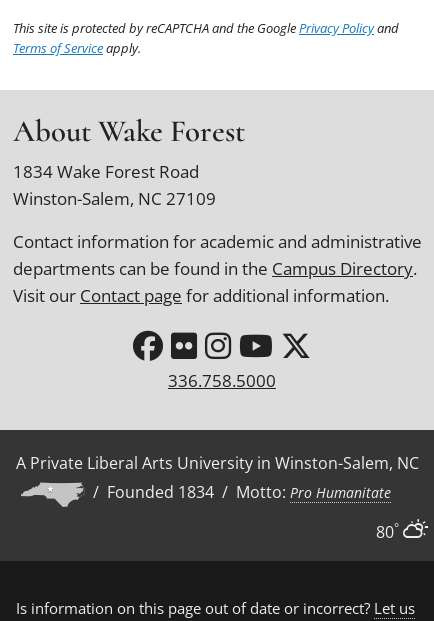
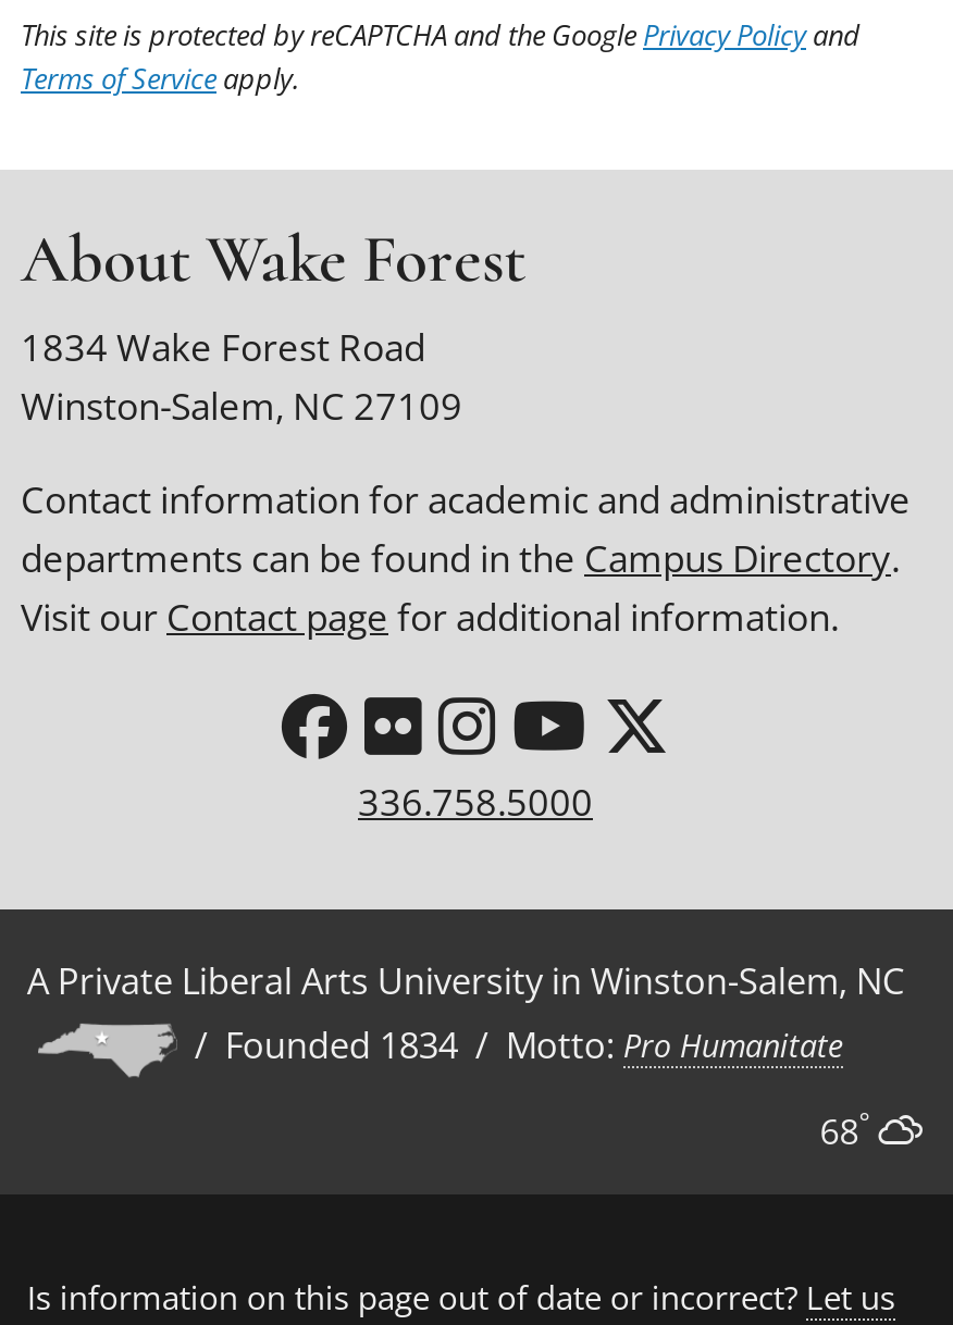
- 80°
+ 68°
